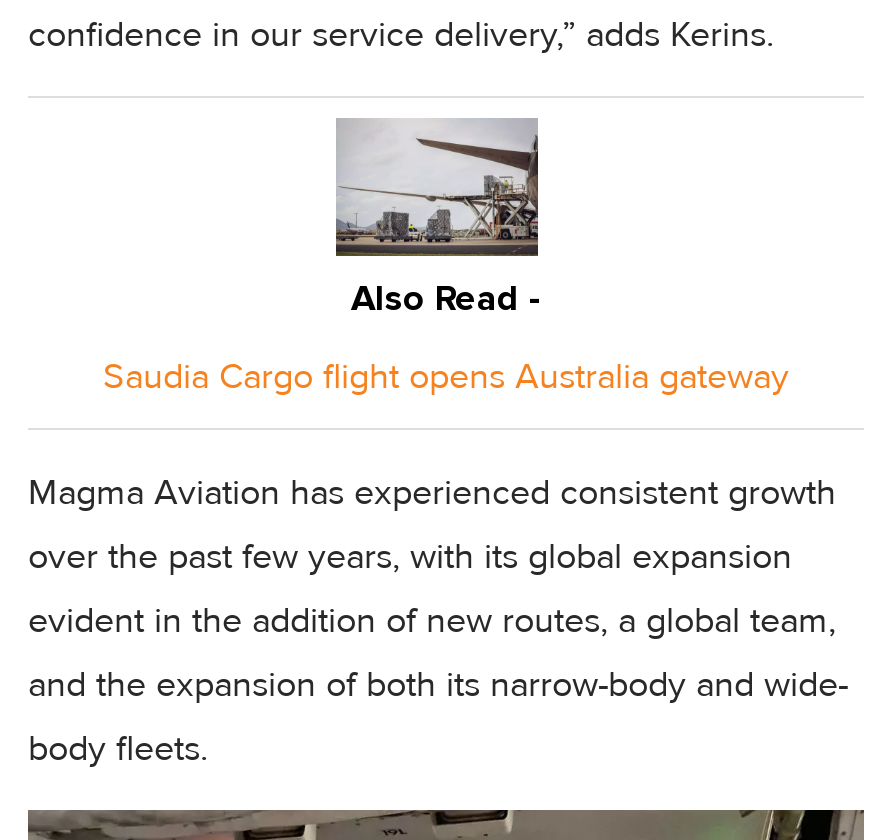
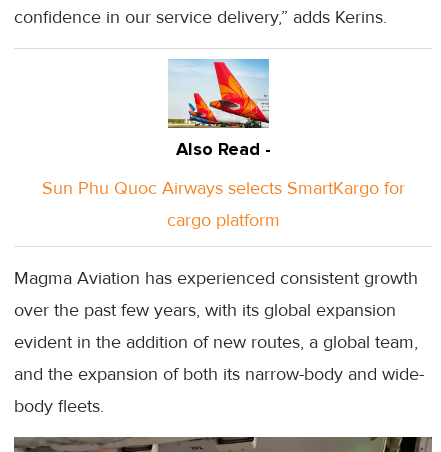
- [image]
+ [image]

- Saudia Cargo flight opens Australia gateway
+ Sun Phu Quoc Airways selects SmartKargo for
+ cargo platform
